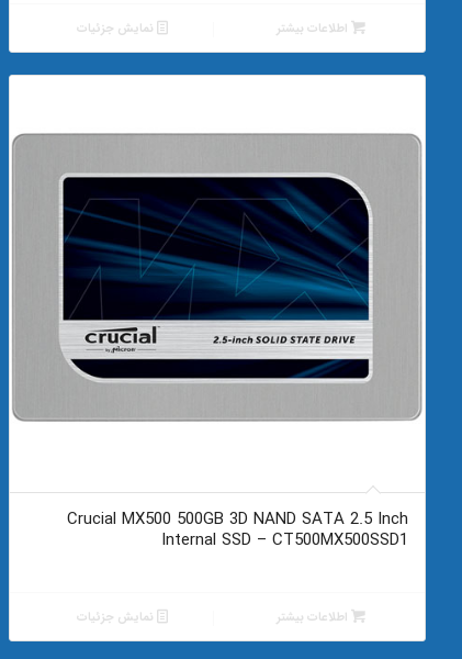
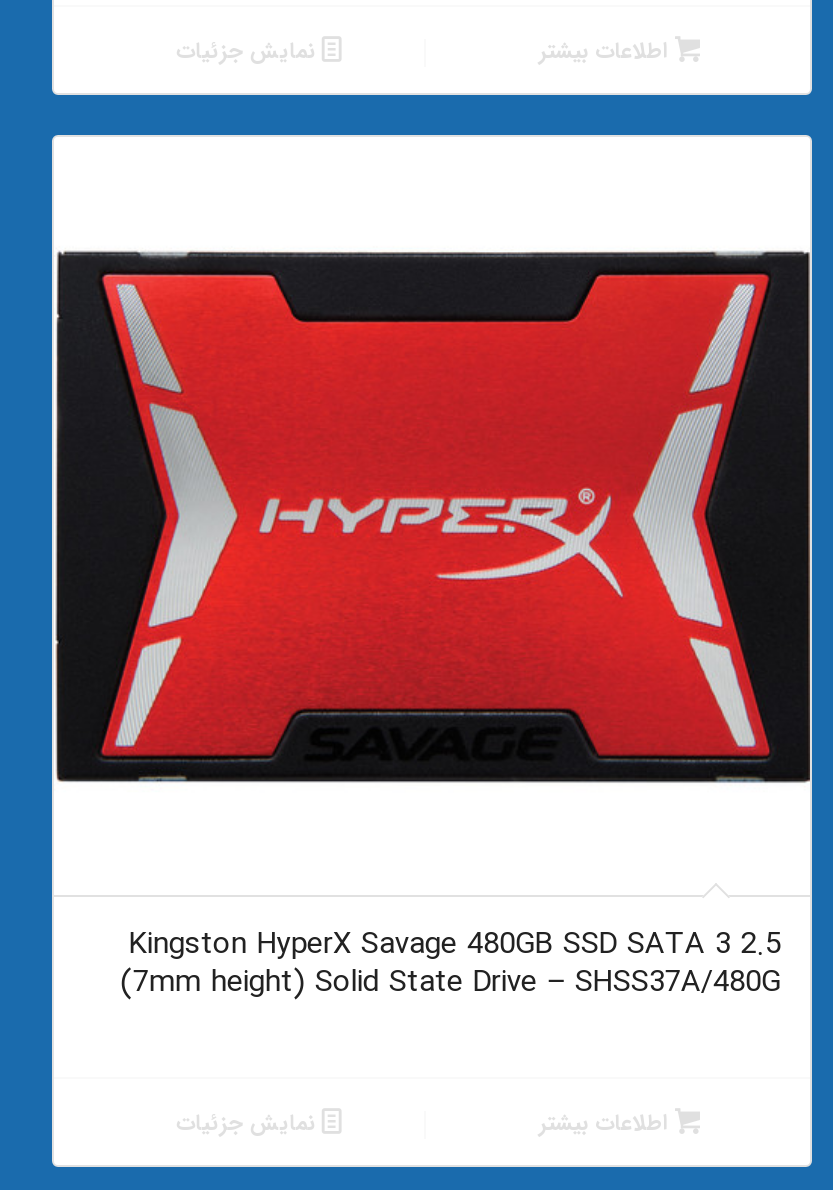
- [image]
+ [image]

- Crucial MX500 500GB 3D NAND SATA 2.5 Inch
- Internal SSD – CT500MX500SSD1
+ Kingston HyperX Savage 480GB SSD SATA 3 2.5
+ (7mm height) Solid State Drive – SHSS37A/480G
